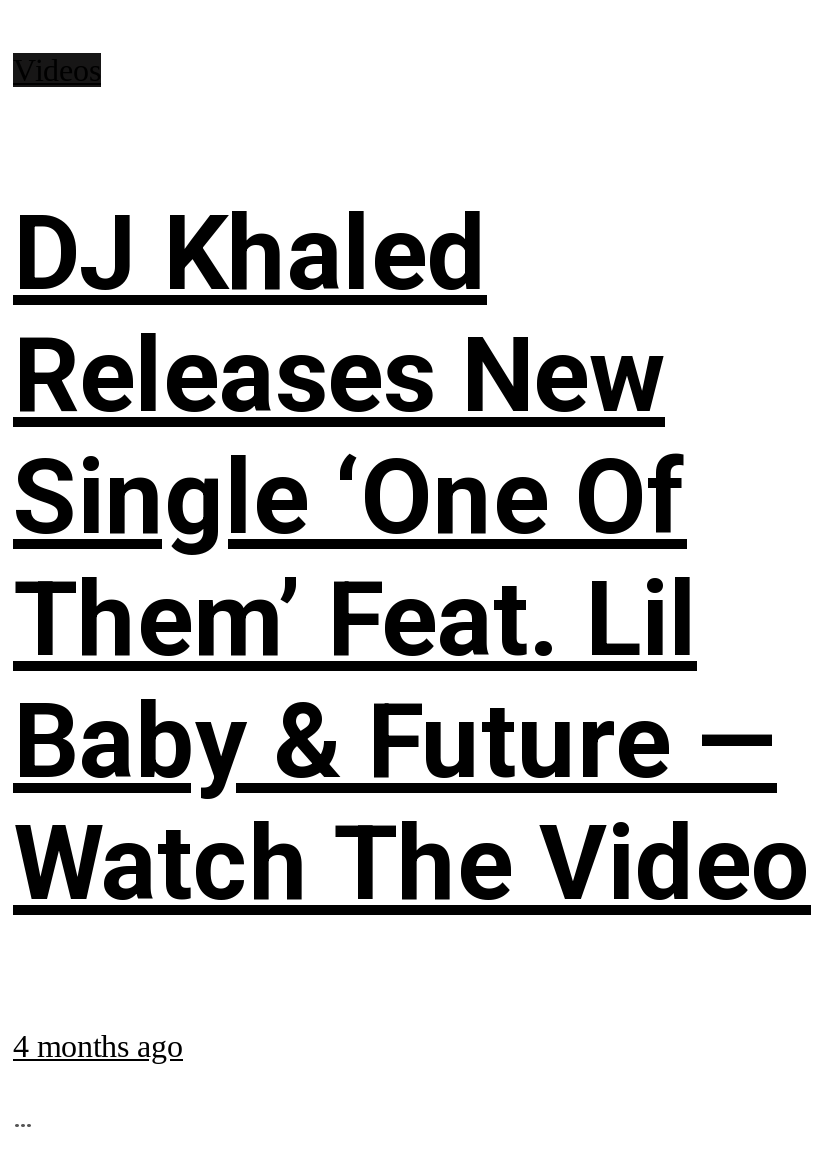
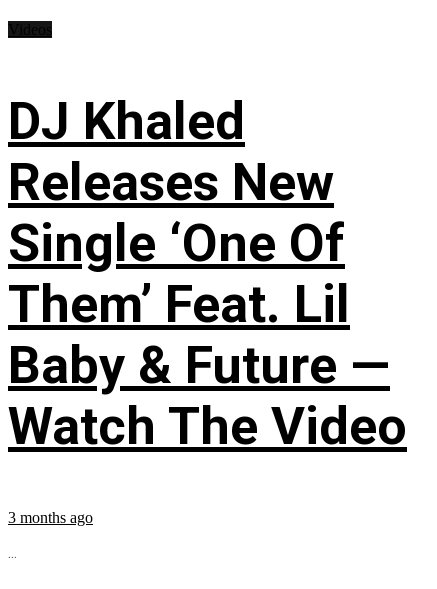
- 4 months ago
+ 3 months ago
